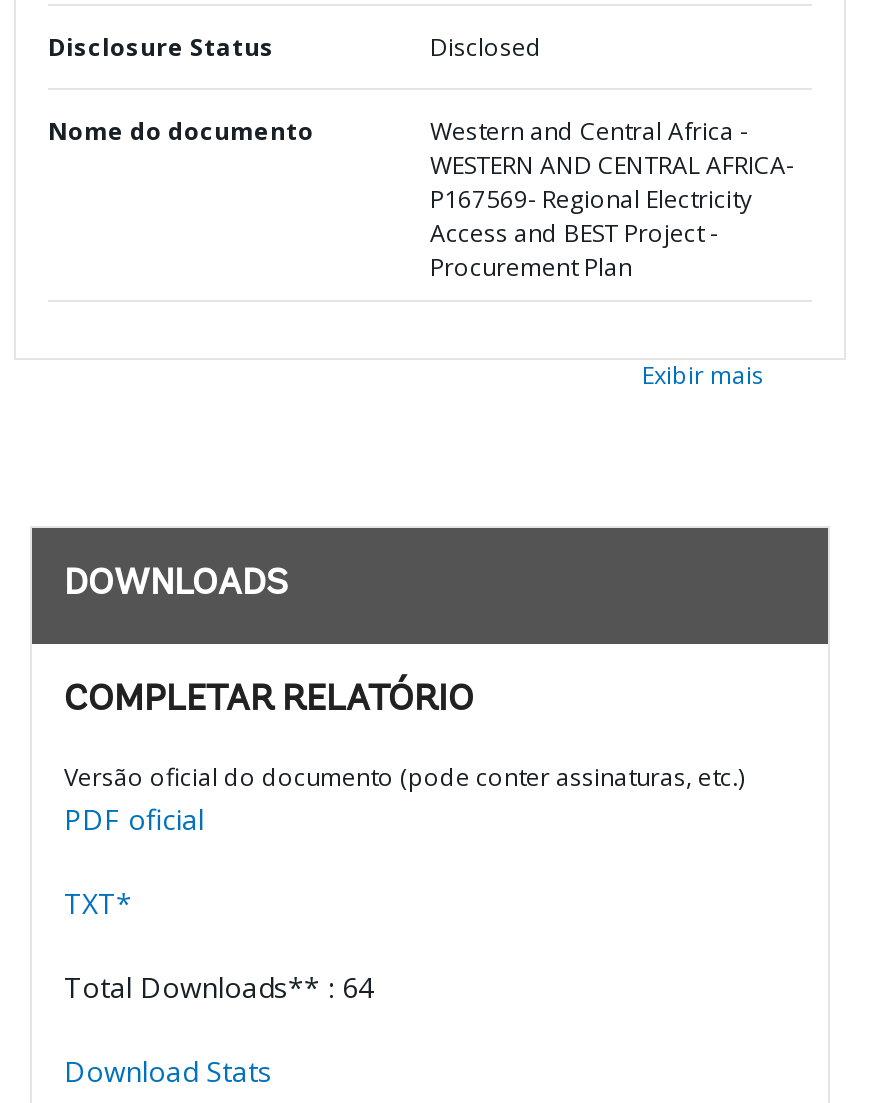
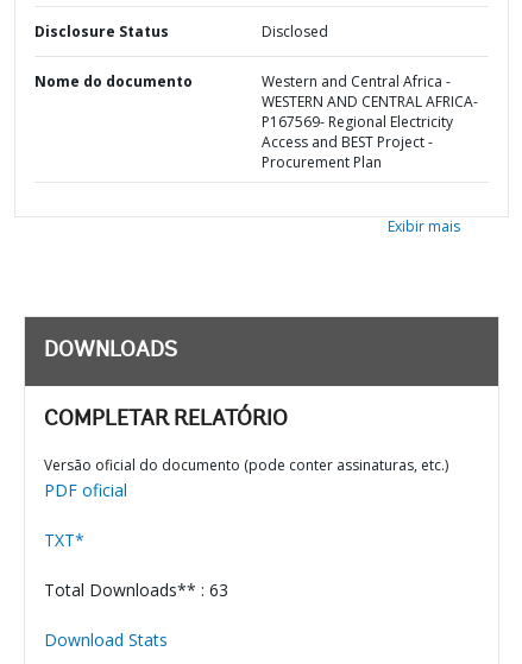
- Total Downloads** : 64
+ Total Downloads** : 63
